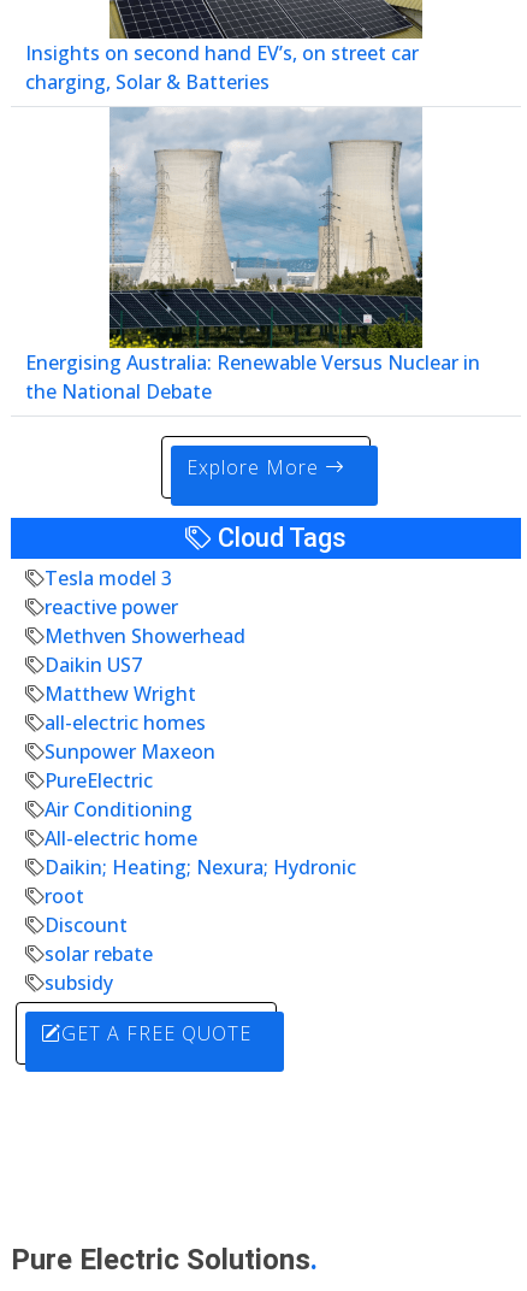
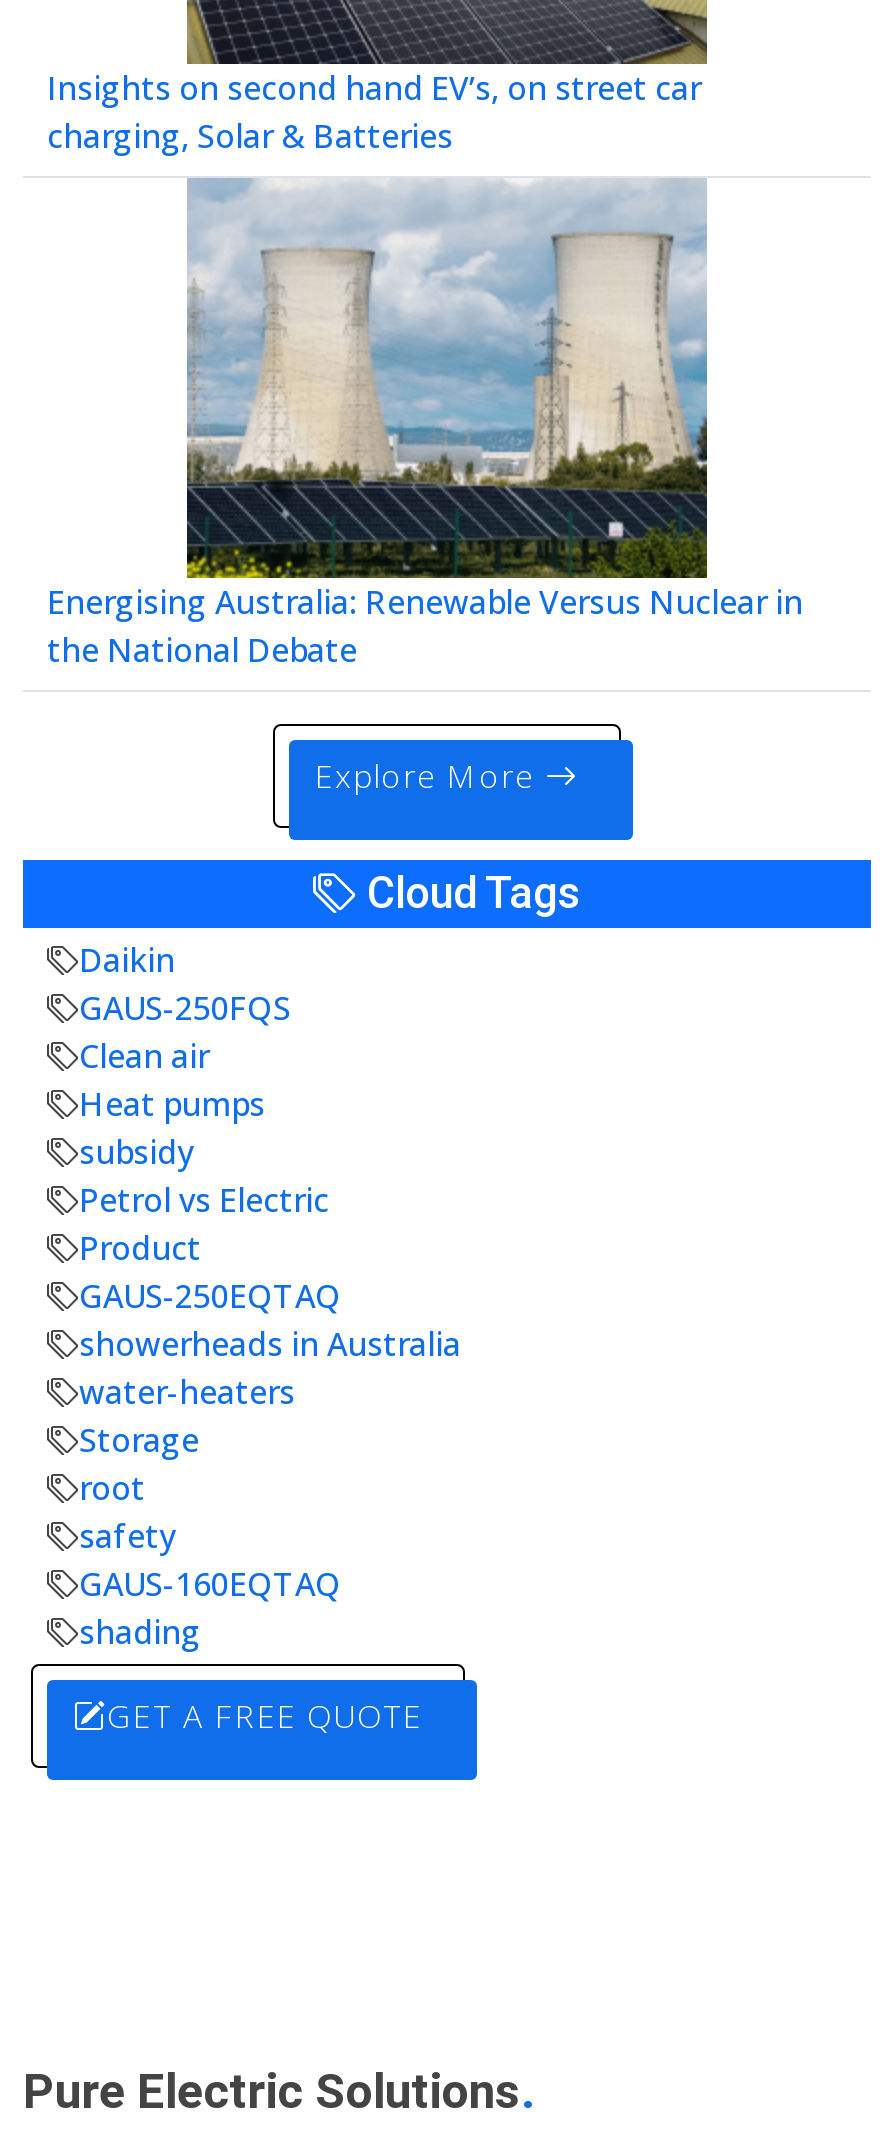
- Tesla model 3
- reactive power
- Methven Showerhead
- Daikin US7
- Matthew Wright
- all-electric homes
- Sunpower Maxeon
- PureElectric
- Air Conditioning
- All-electric home
- Daikin; Heating; Nexura; Hydronic
+ Daikin
+ GAUS-250FQS
+ Clean air
+ Heat pumps
+ subsidy
+ Petrol vs Electric
+ Product
+ GAUS-250EQTAQ
+ showerheads in Australia
+ water-heaters
+ Storage

- Discount
- solar rebate
- subsidy
+ safety
+ GAUS-160EQTAQ
+ shading
